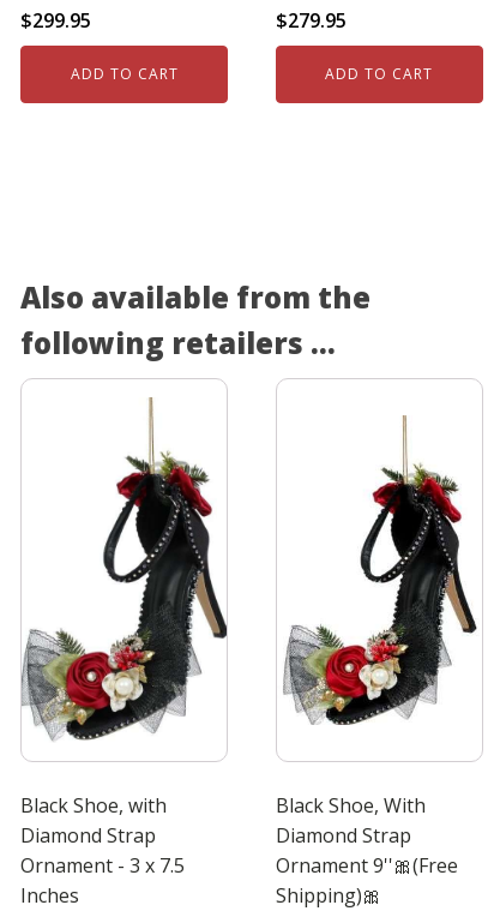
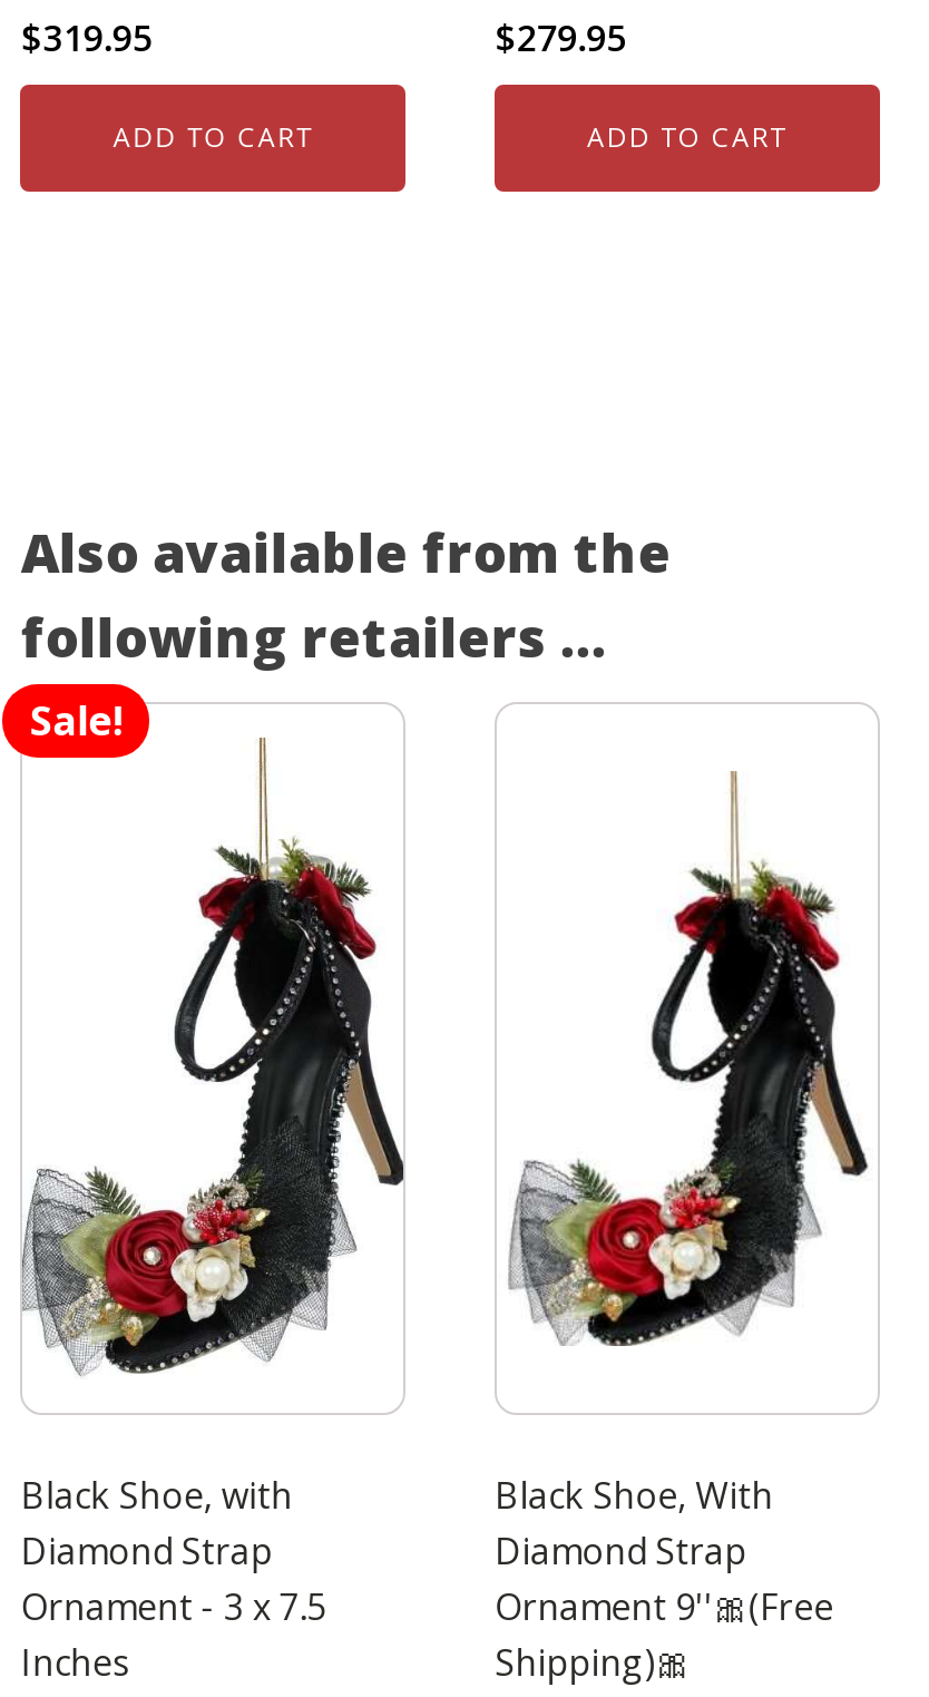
- $299.95
+ $319.95

+ Sale!
